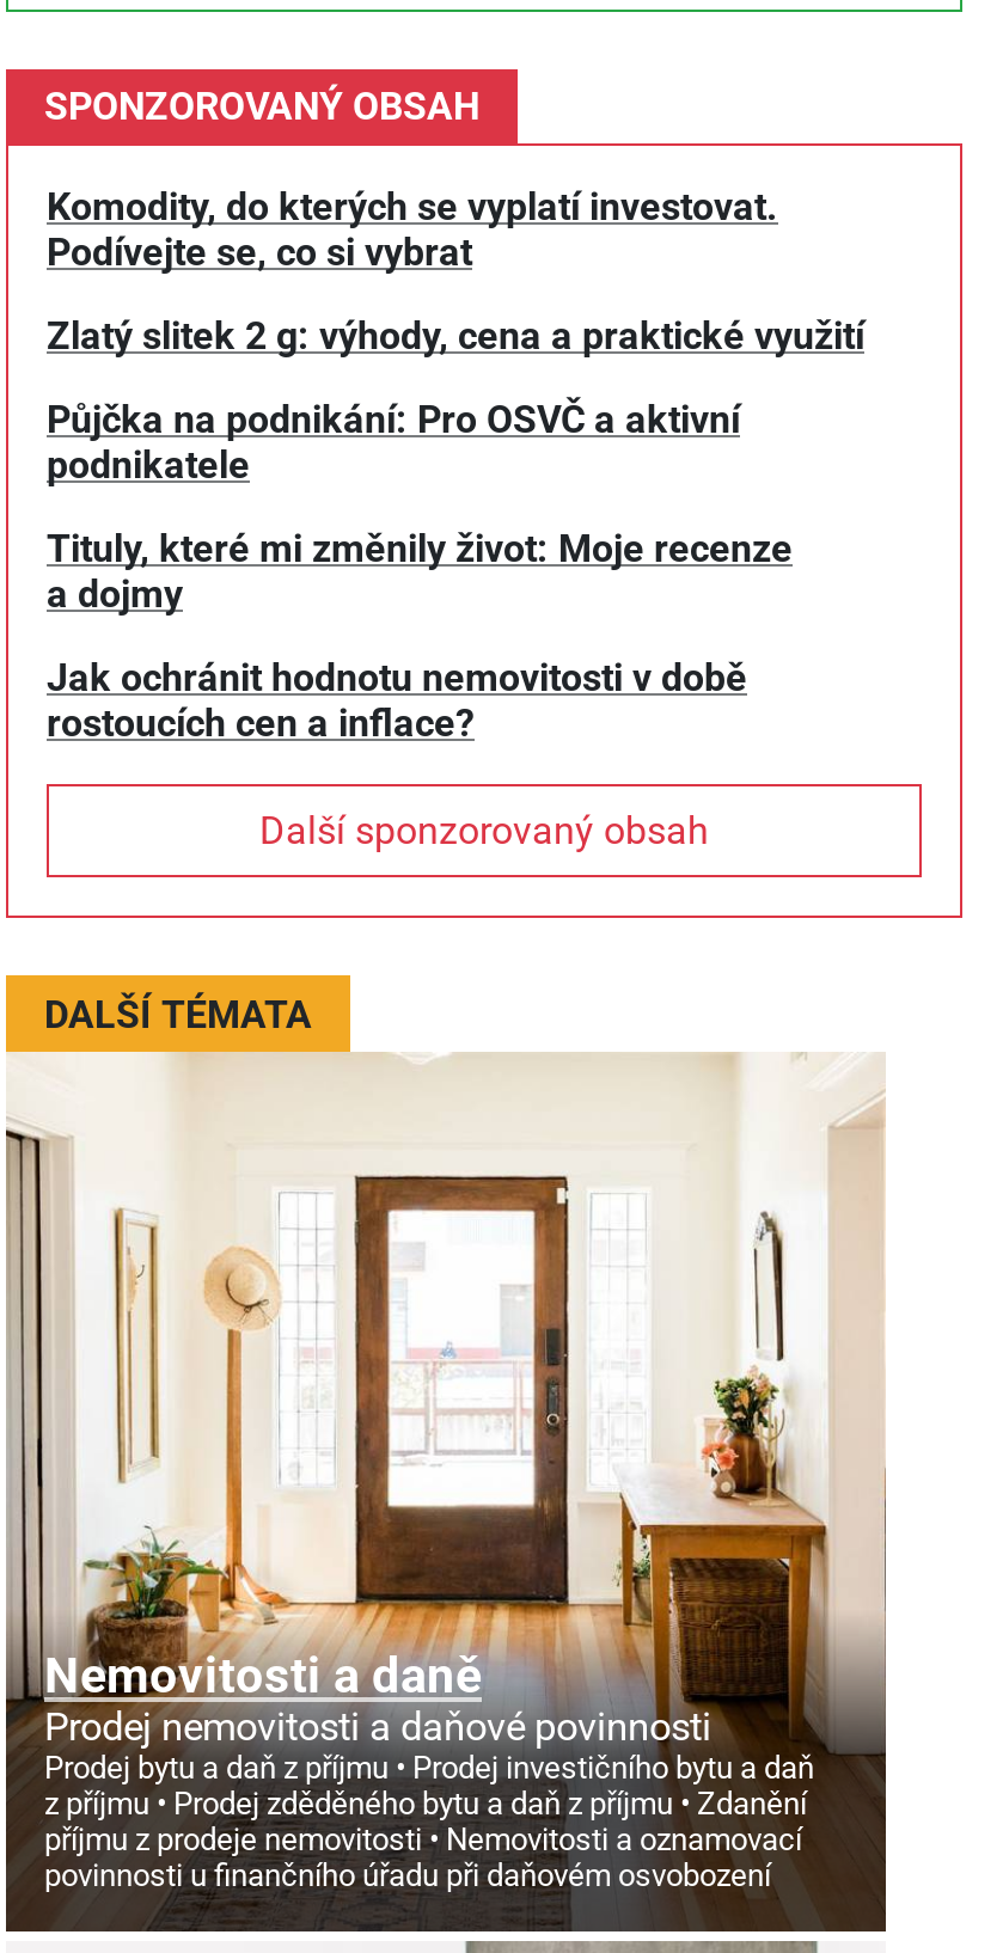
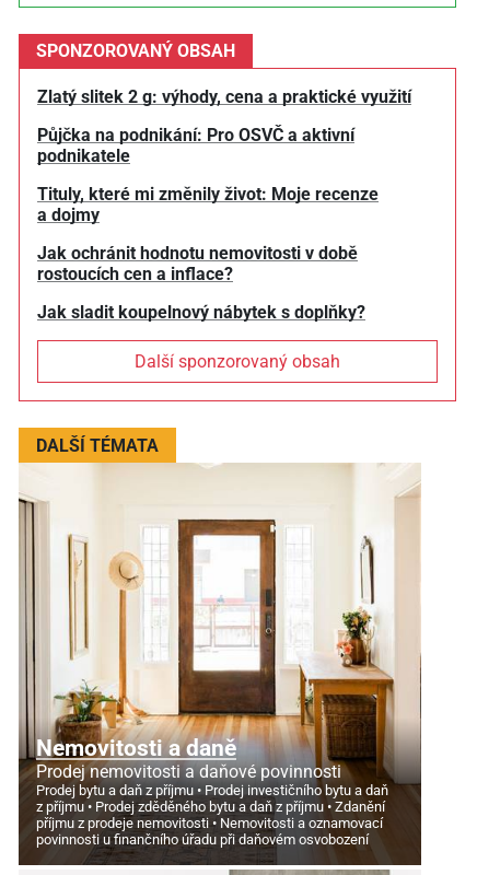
- Komodity, do kterých se vyplatí investovat.
- Podívejte se, co si vybrat

moved up: Zlatý slitek 2 g: výhody, cena a praktické využití | Půjčka na podnikání: Pro OSVČ a aktivní | podnikatele | Tituly, které mi změnily život: Moje recenze | a dojmy | Jak ochránit hodnotu nemovitosti v době | rostoucích cen a inflace?

+ Jak sladit koupelnový nábytek s doplňky?
